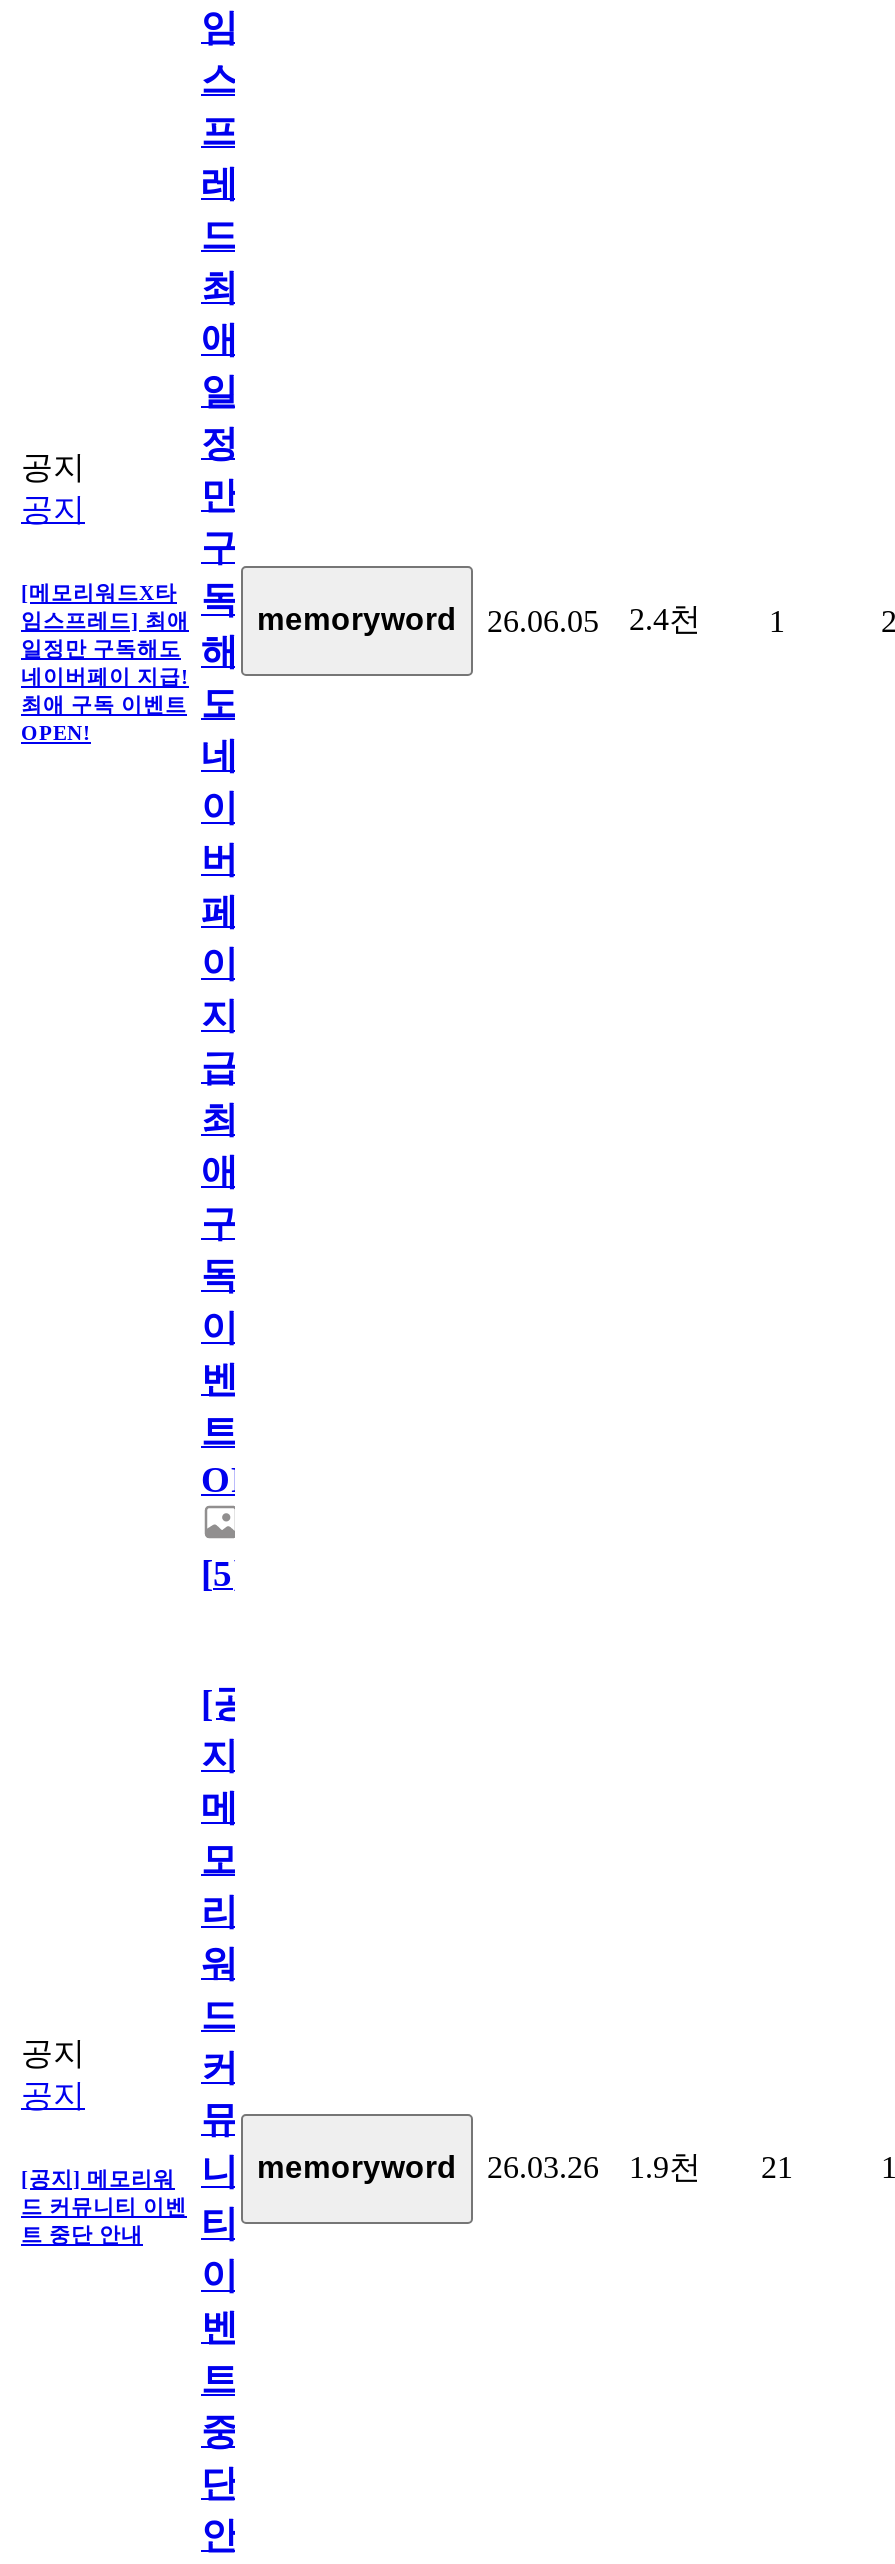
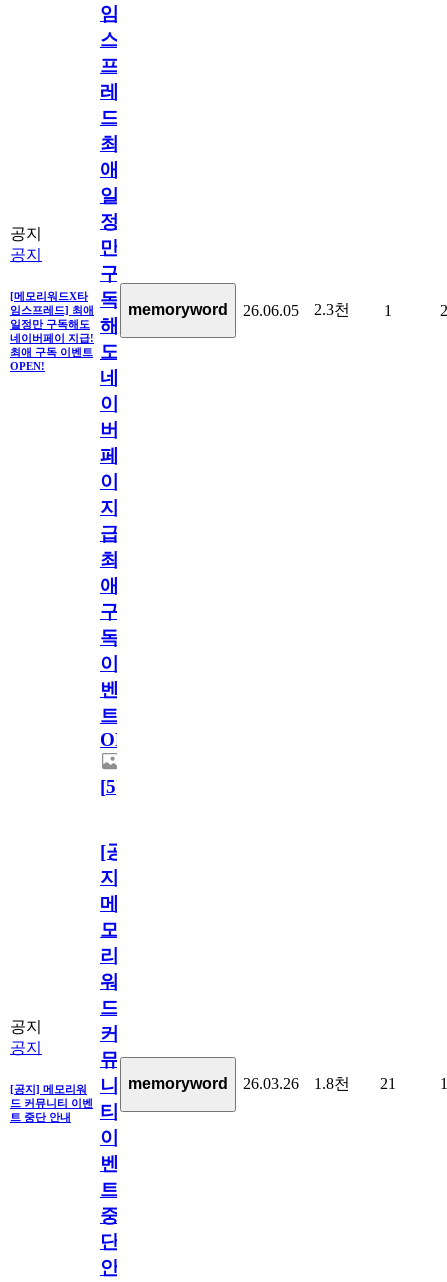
- [메모리워드X타 독 memoryword 26.06.05 2.4천 1
+ [메모리워드X타 독 memoryword 26.06.05 2.3천 1

- 1.9천
+ 1.8천
